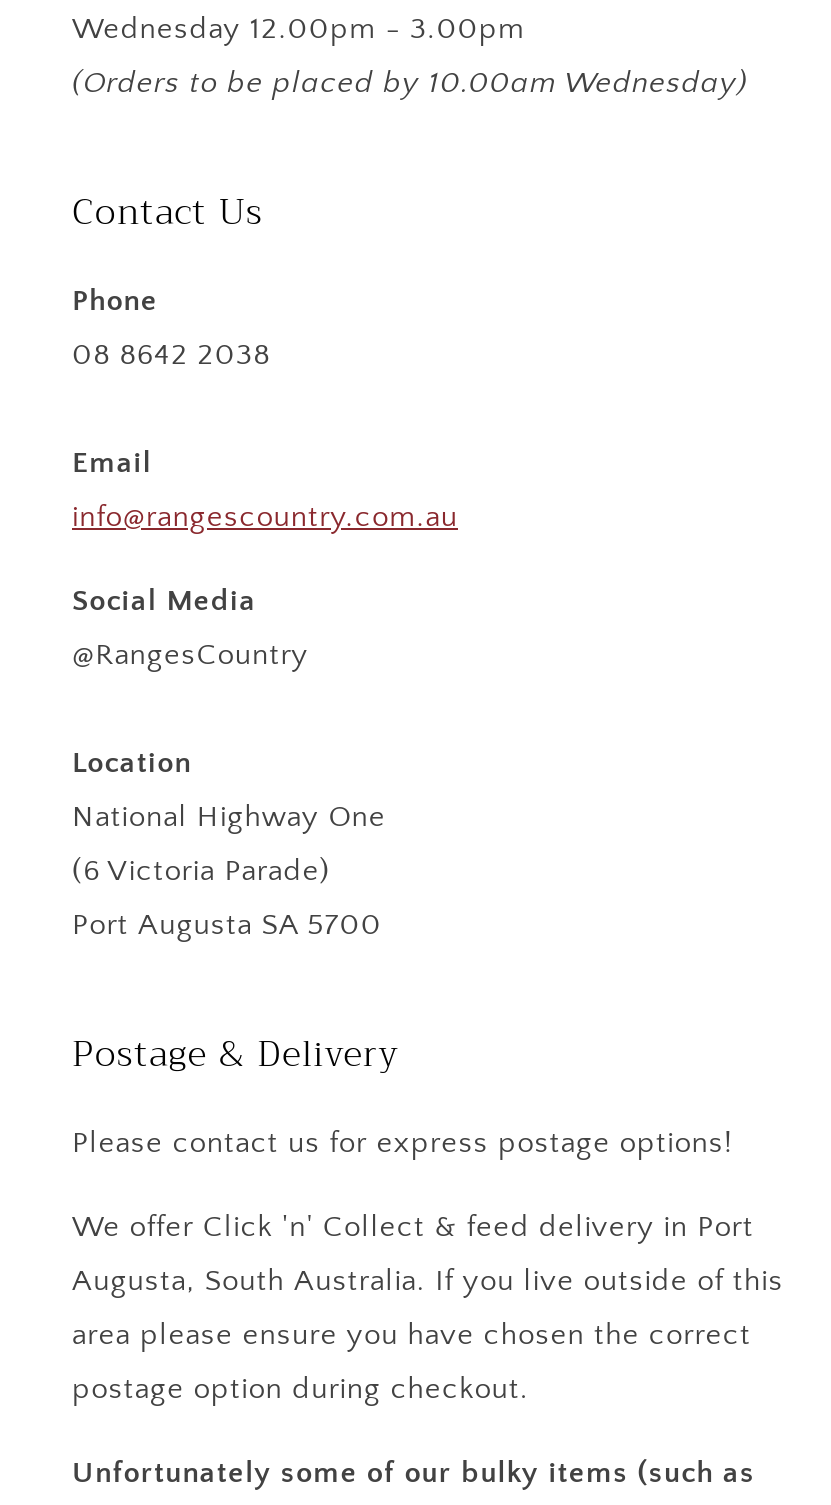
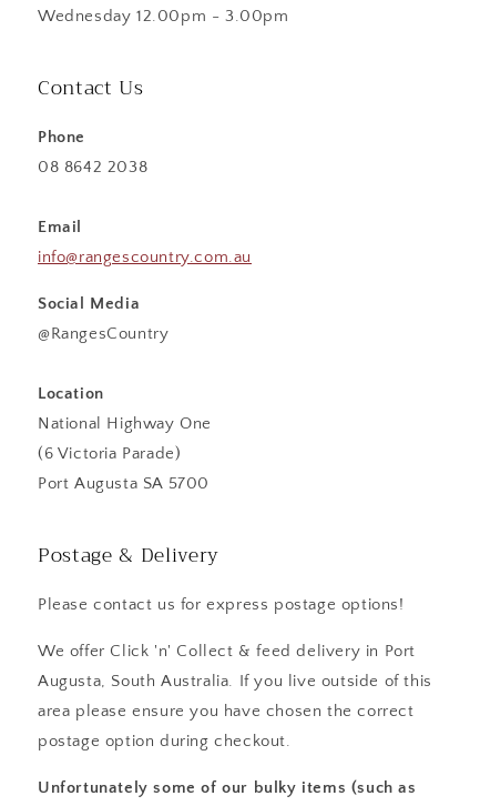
- (Orders to be placed by 10.00am Wednesday)
